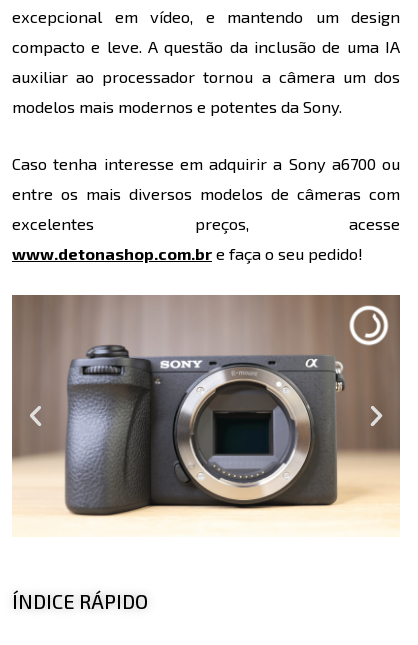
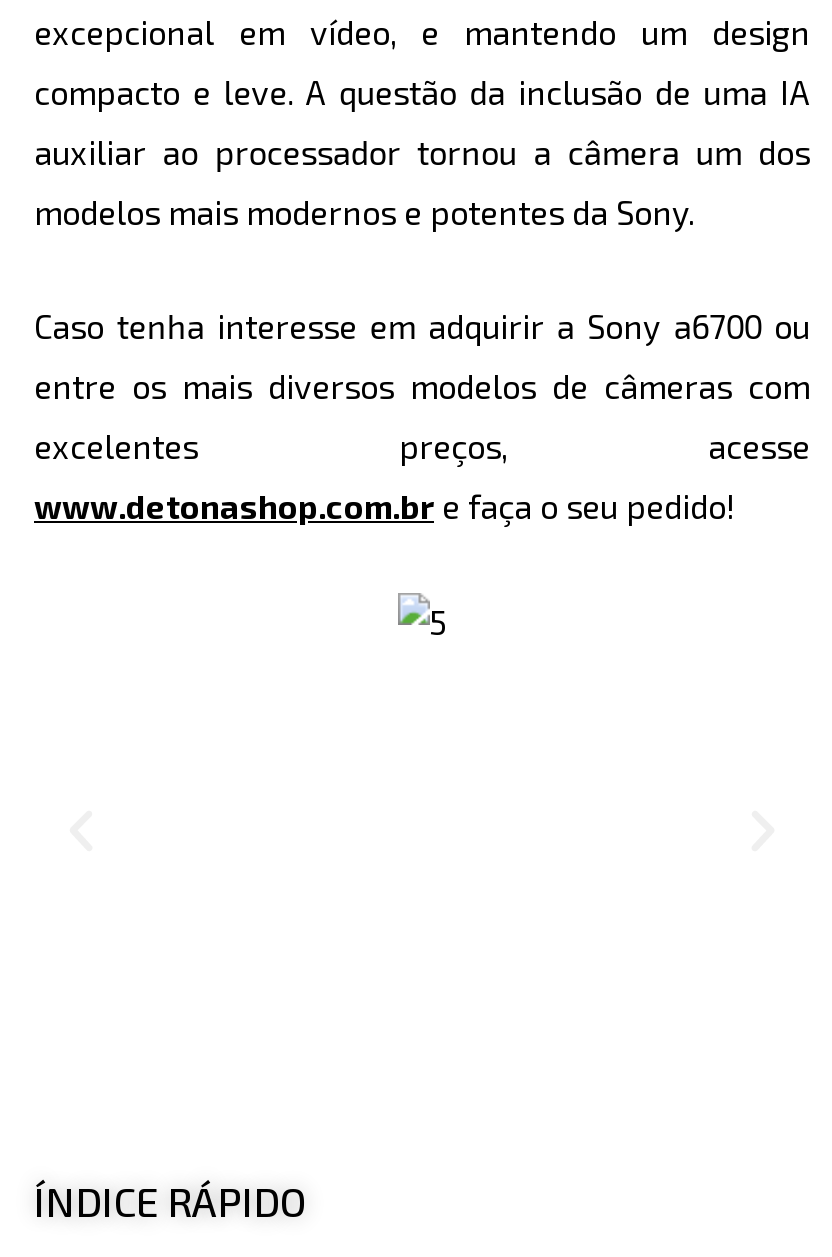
- [image]
